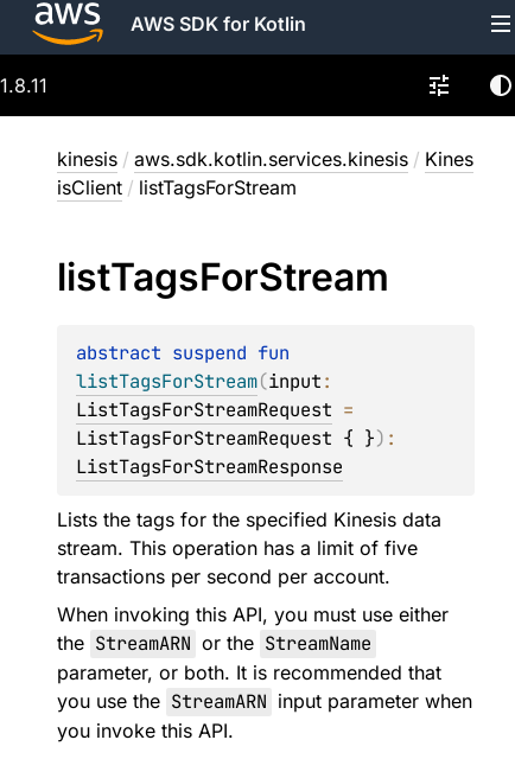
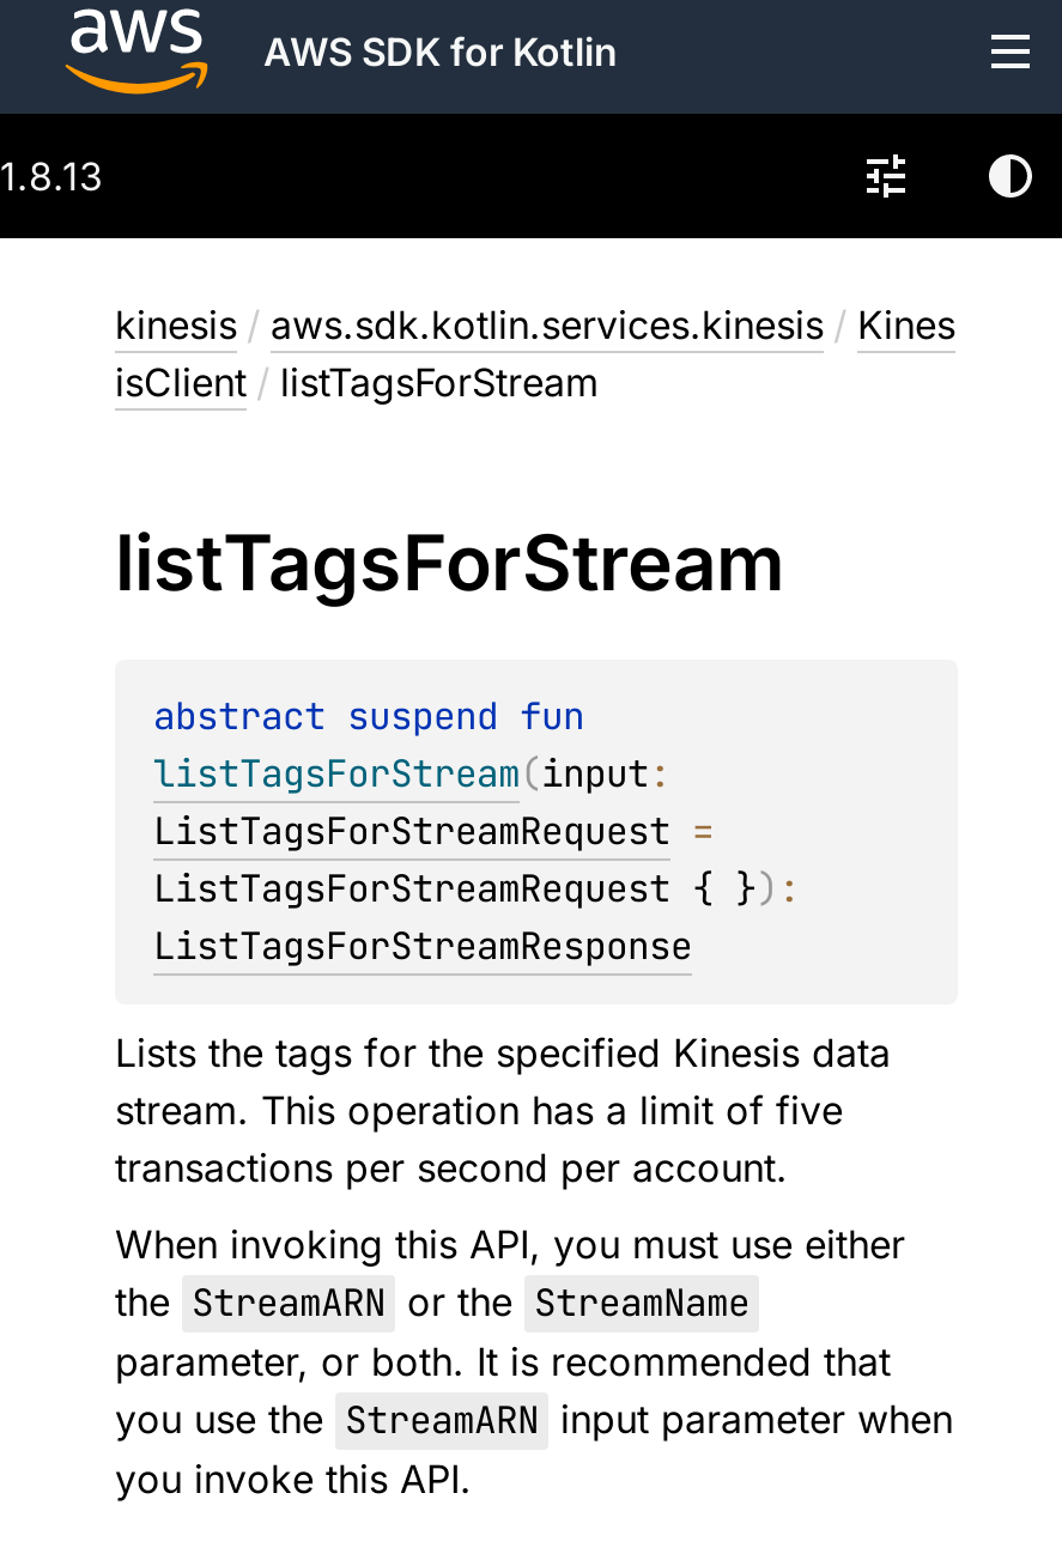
- 1.8.11
+ 1.8.13
